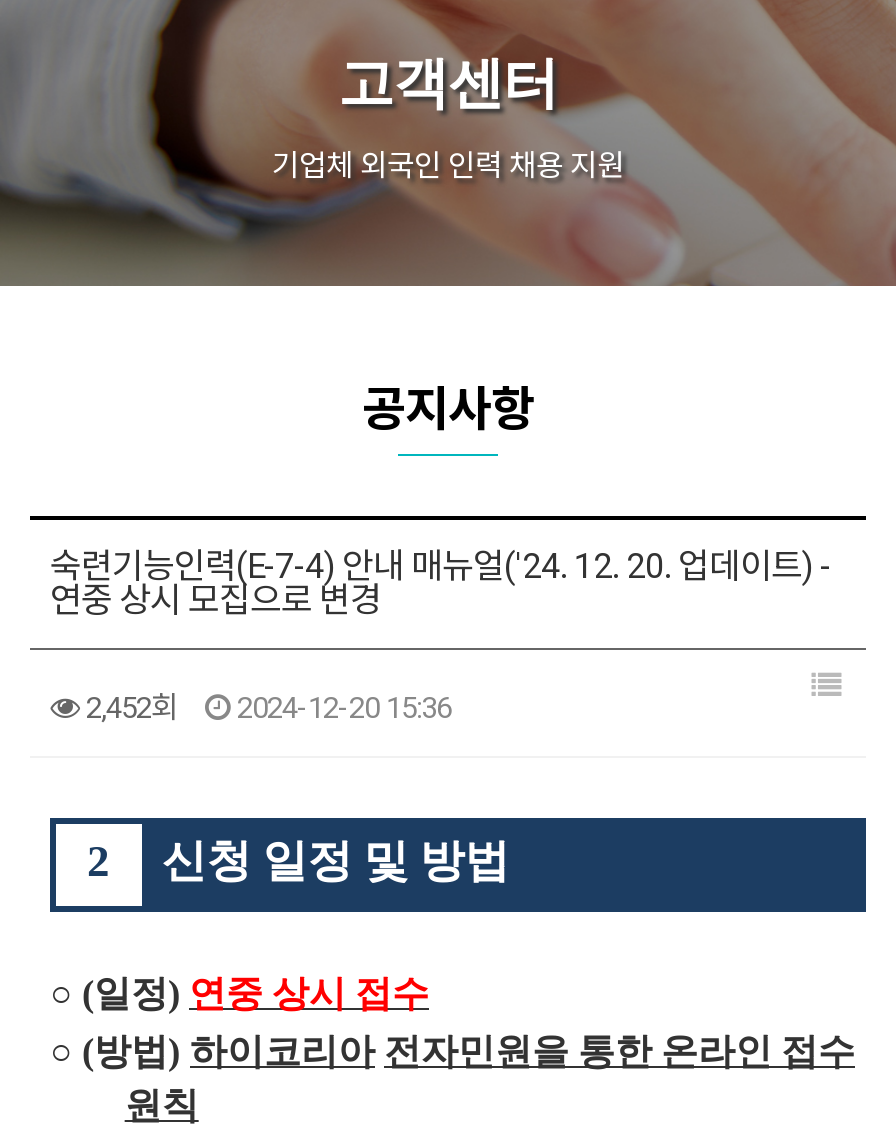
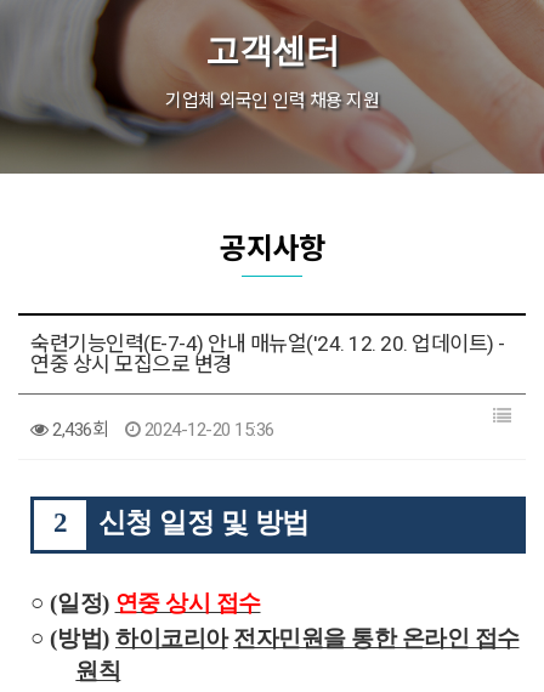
- 2,452회 2024-12-20 15:36
+ 2,436회 2024-12-20 15:36
